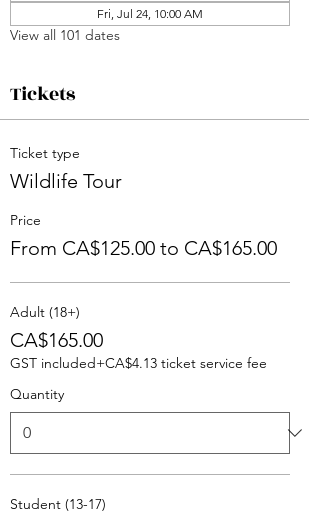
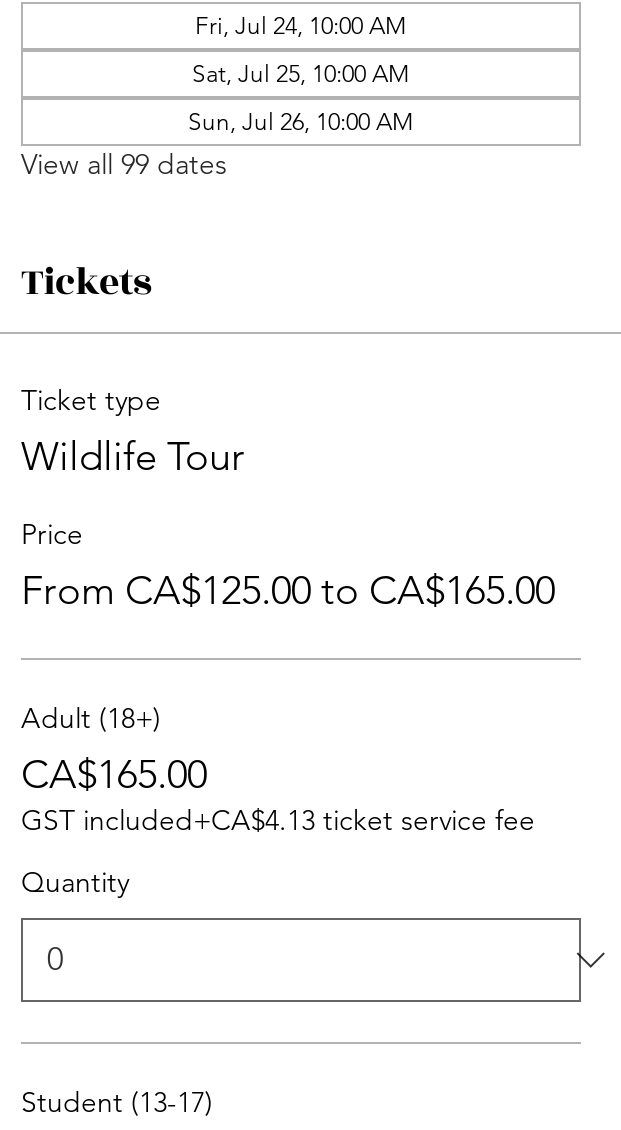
- View all 101 dates
+ Sat, Jul 25, 10:00 AM
+ Sun, Jul 26, 10:00 AM
+ View all 99 dates
